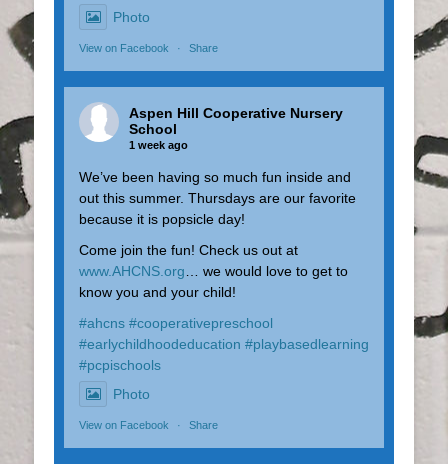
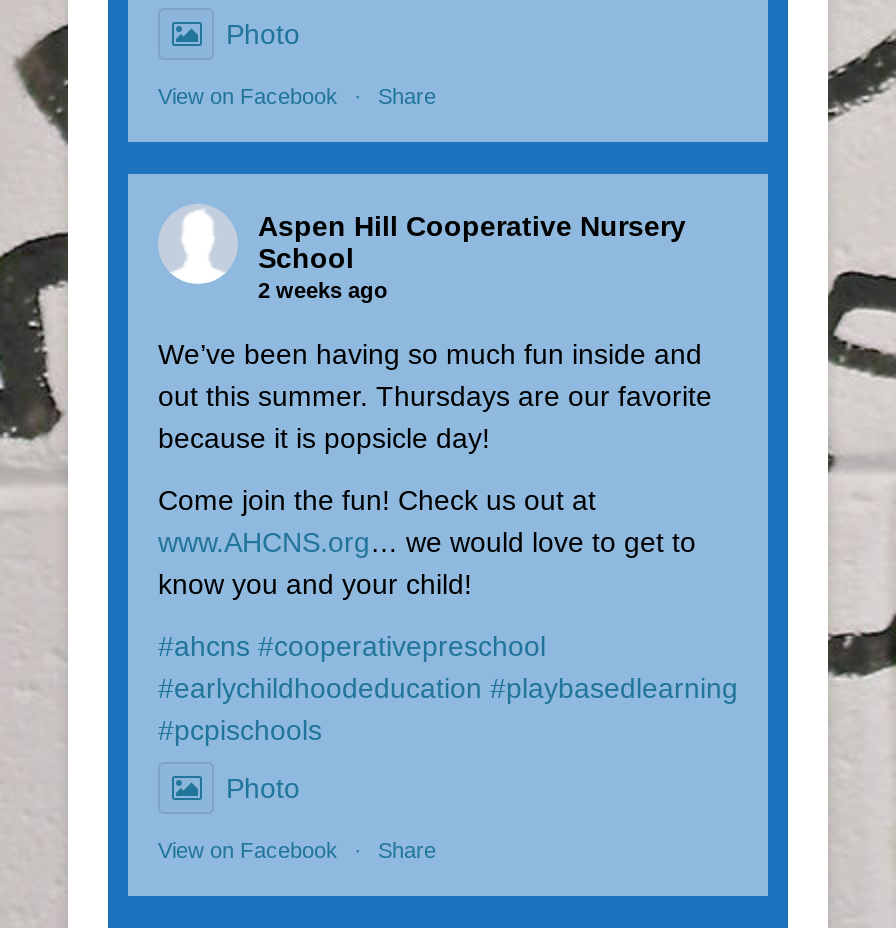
- 1 week ago
+ 2 weeks ago
